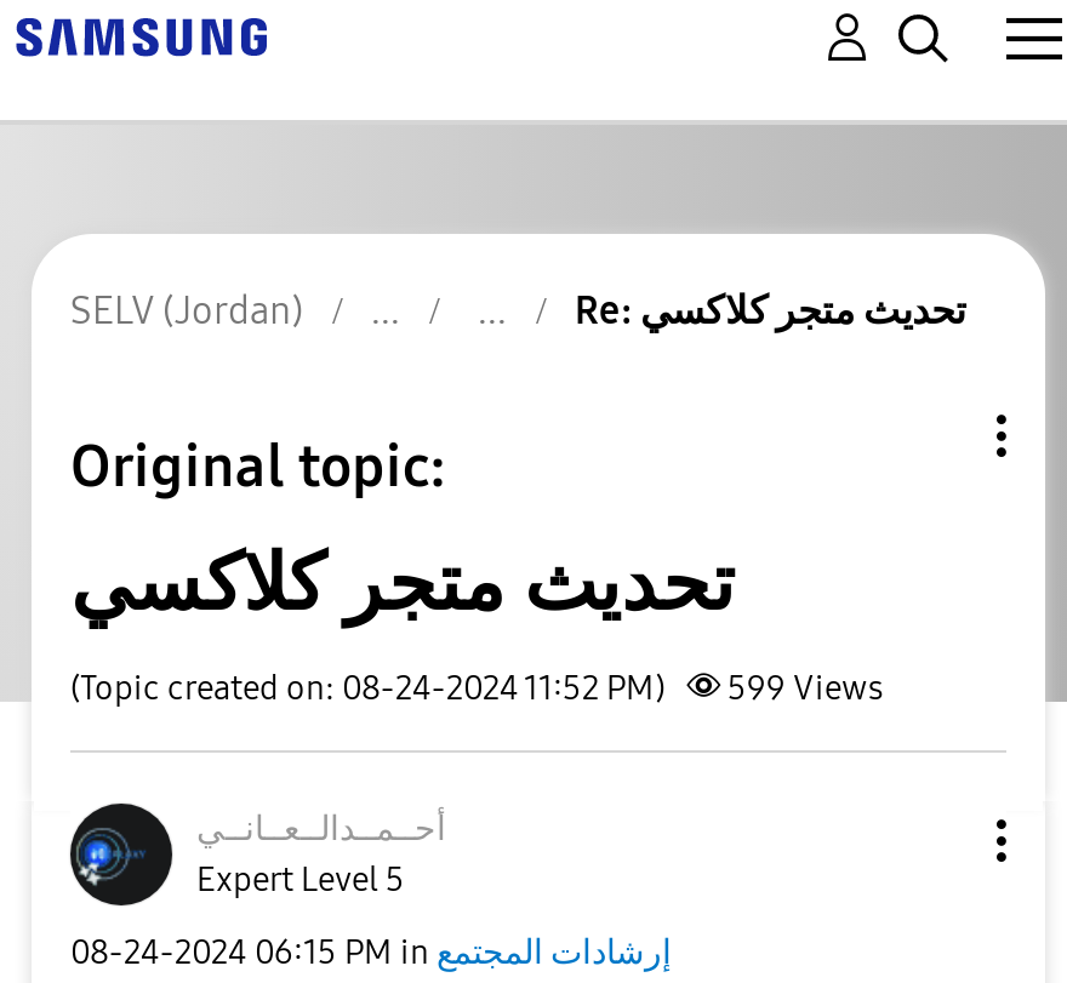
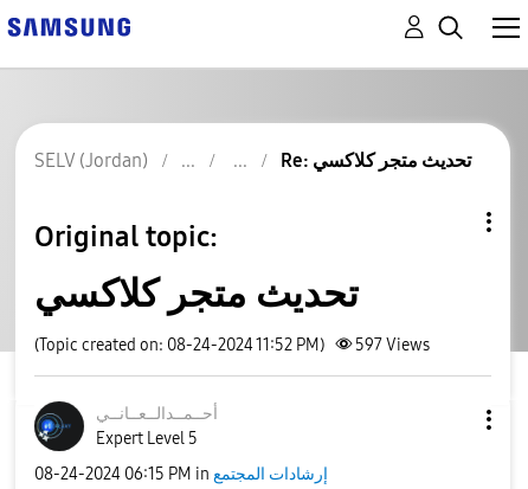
- (Topic created on: 08-24-2024 11:52 PM) 599 Views
+ (Topic created on: 08-24-2024 11:52 PM) 597 Views
